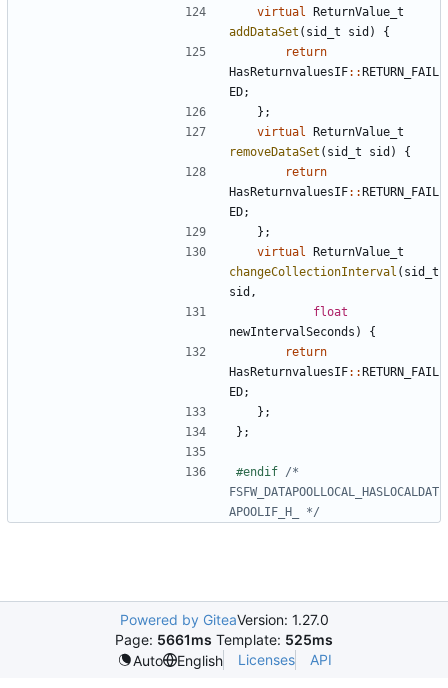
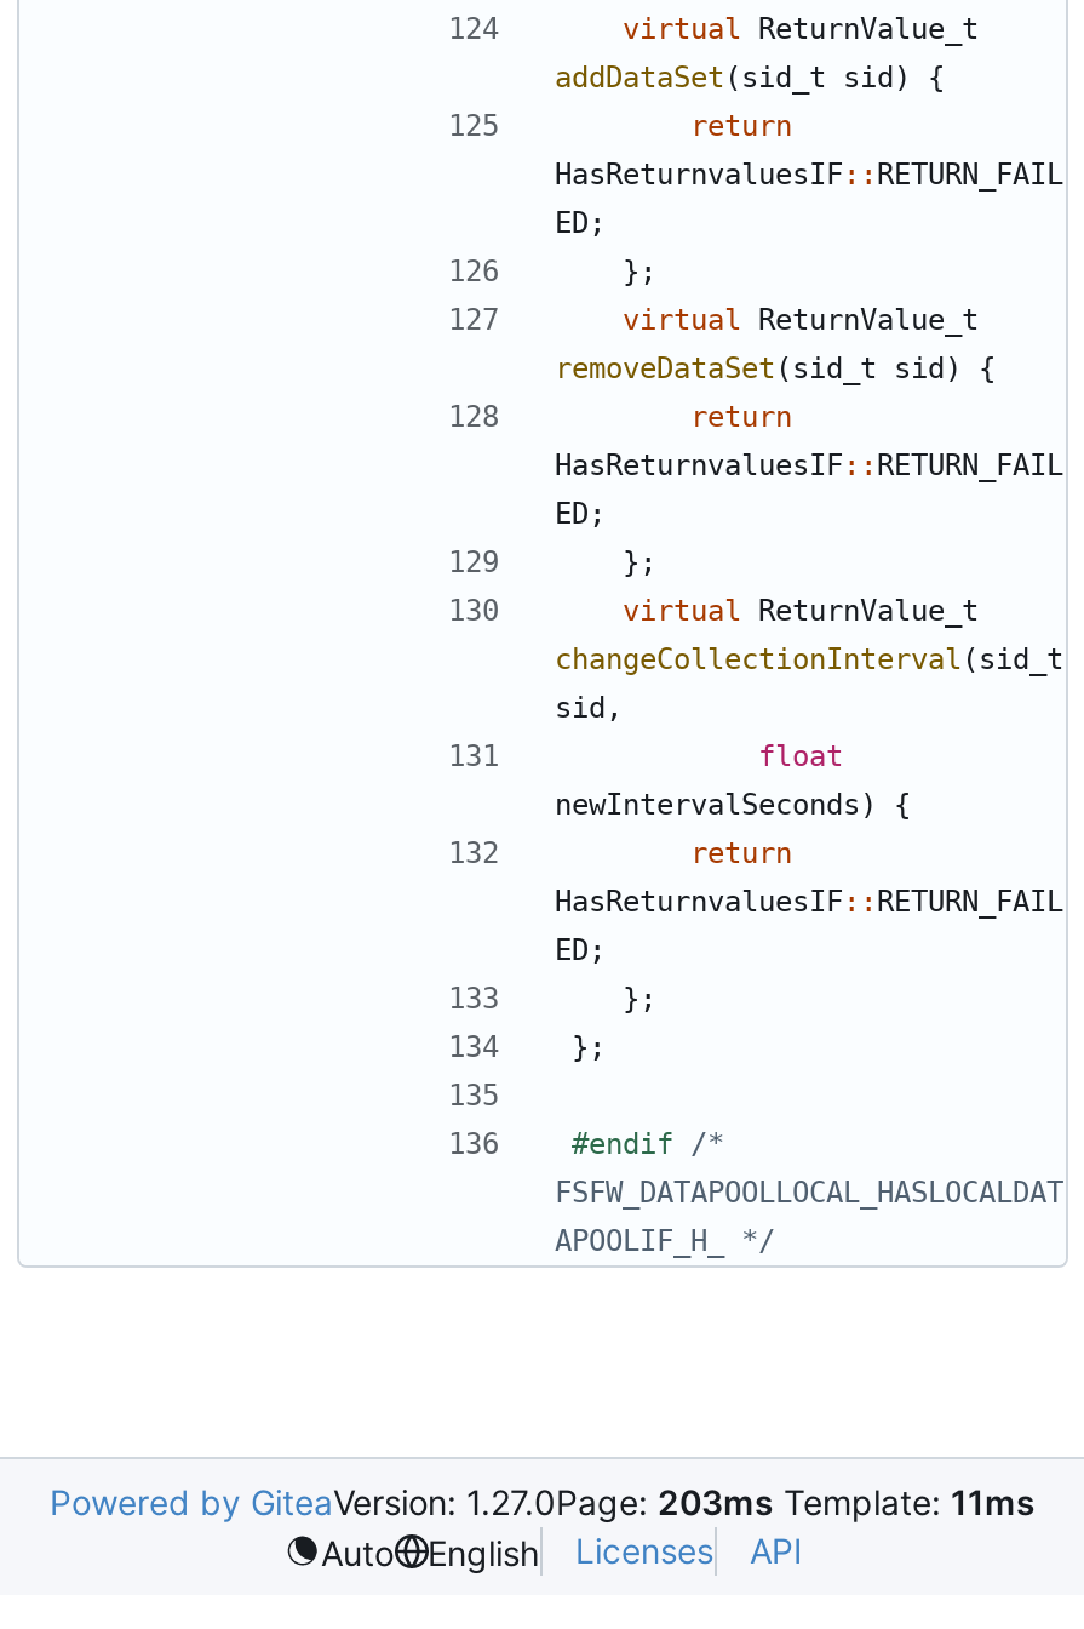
- Powered by GiteaVersion: 1.27.0
- Page: 5661ms Template: 525ms
+ Powered by GiteaVersion: 1.27.0Page: 203ms Template: 11ms
